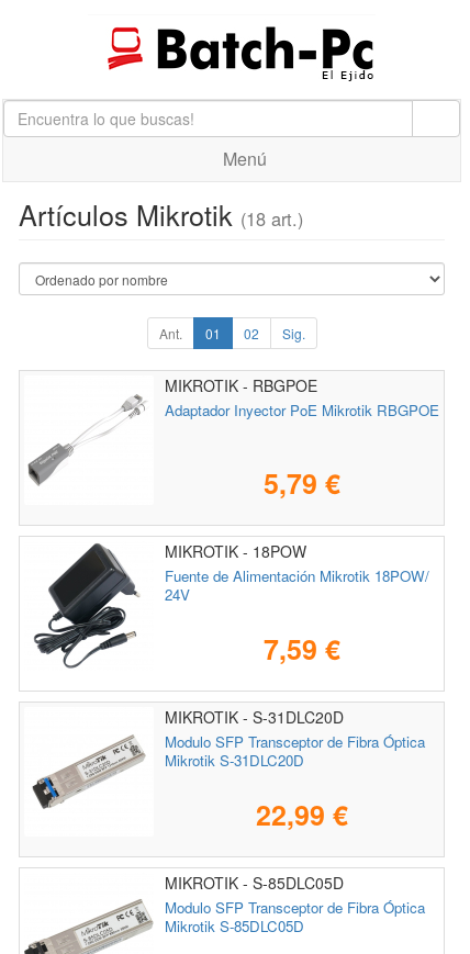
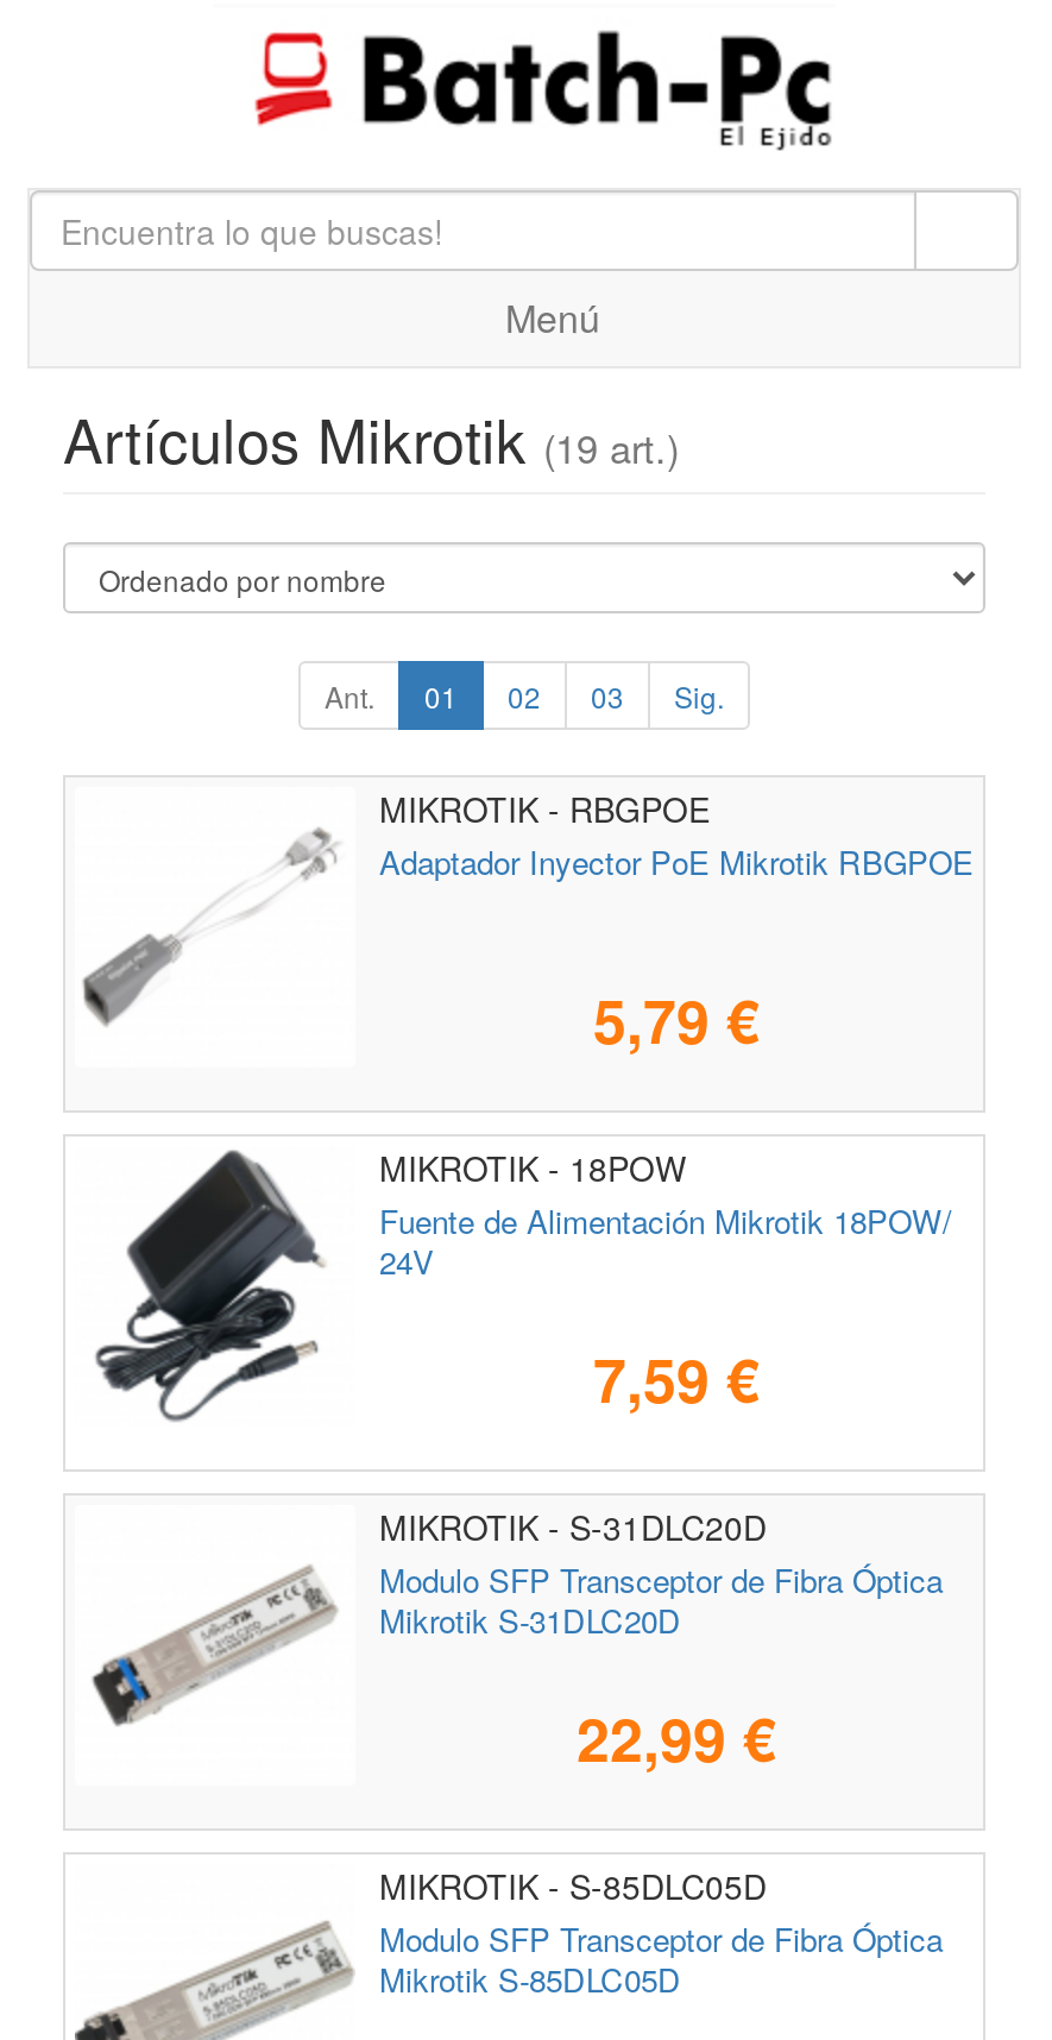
- Artículos Mikrotik (18 art.)
+ Artículos Mikrotik (19 art.)

+ 03
